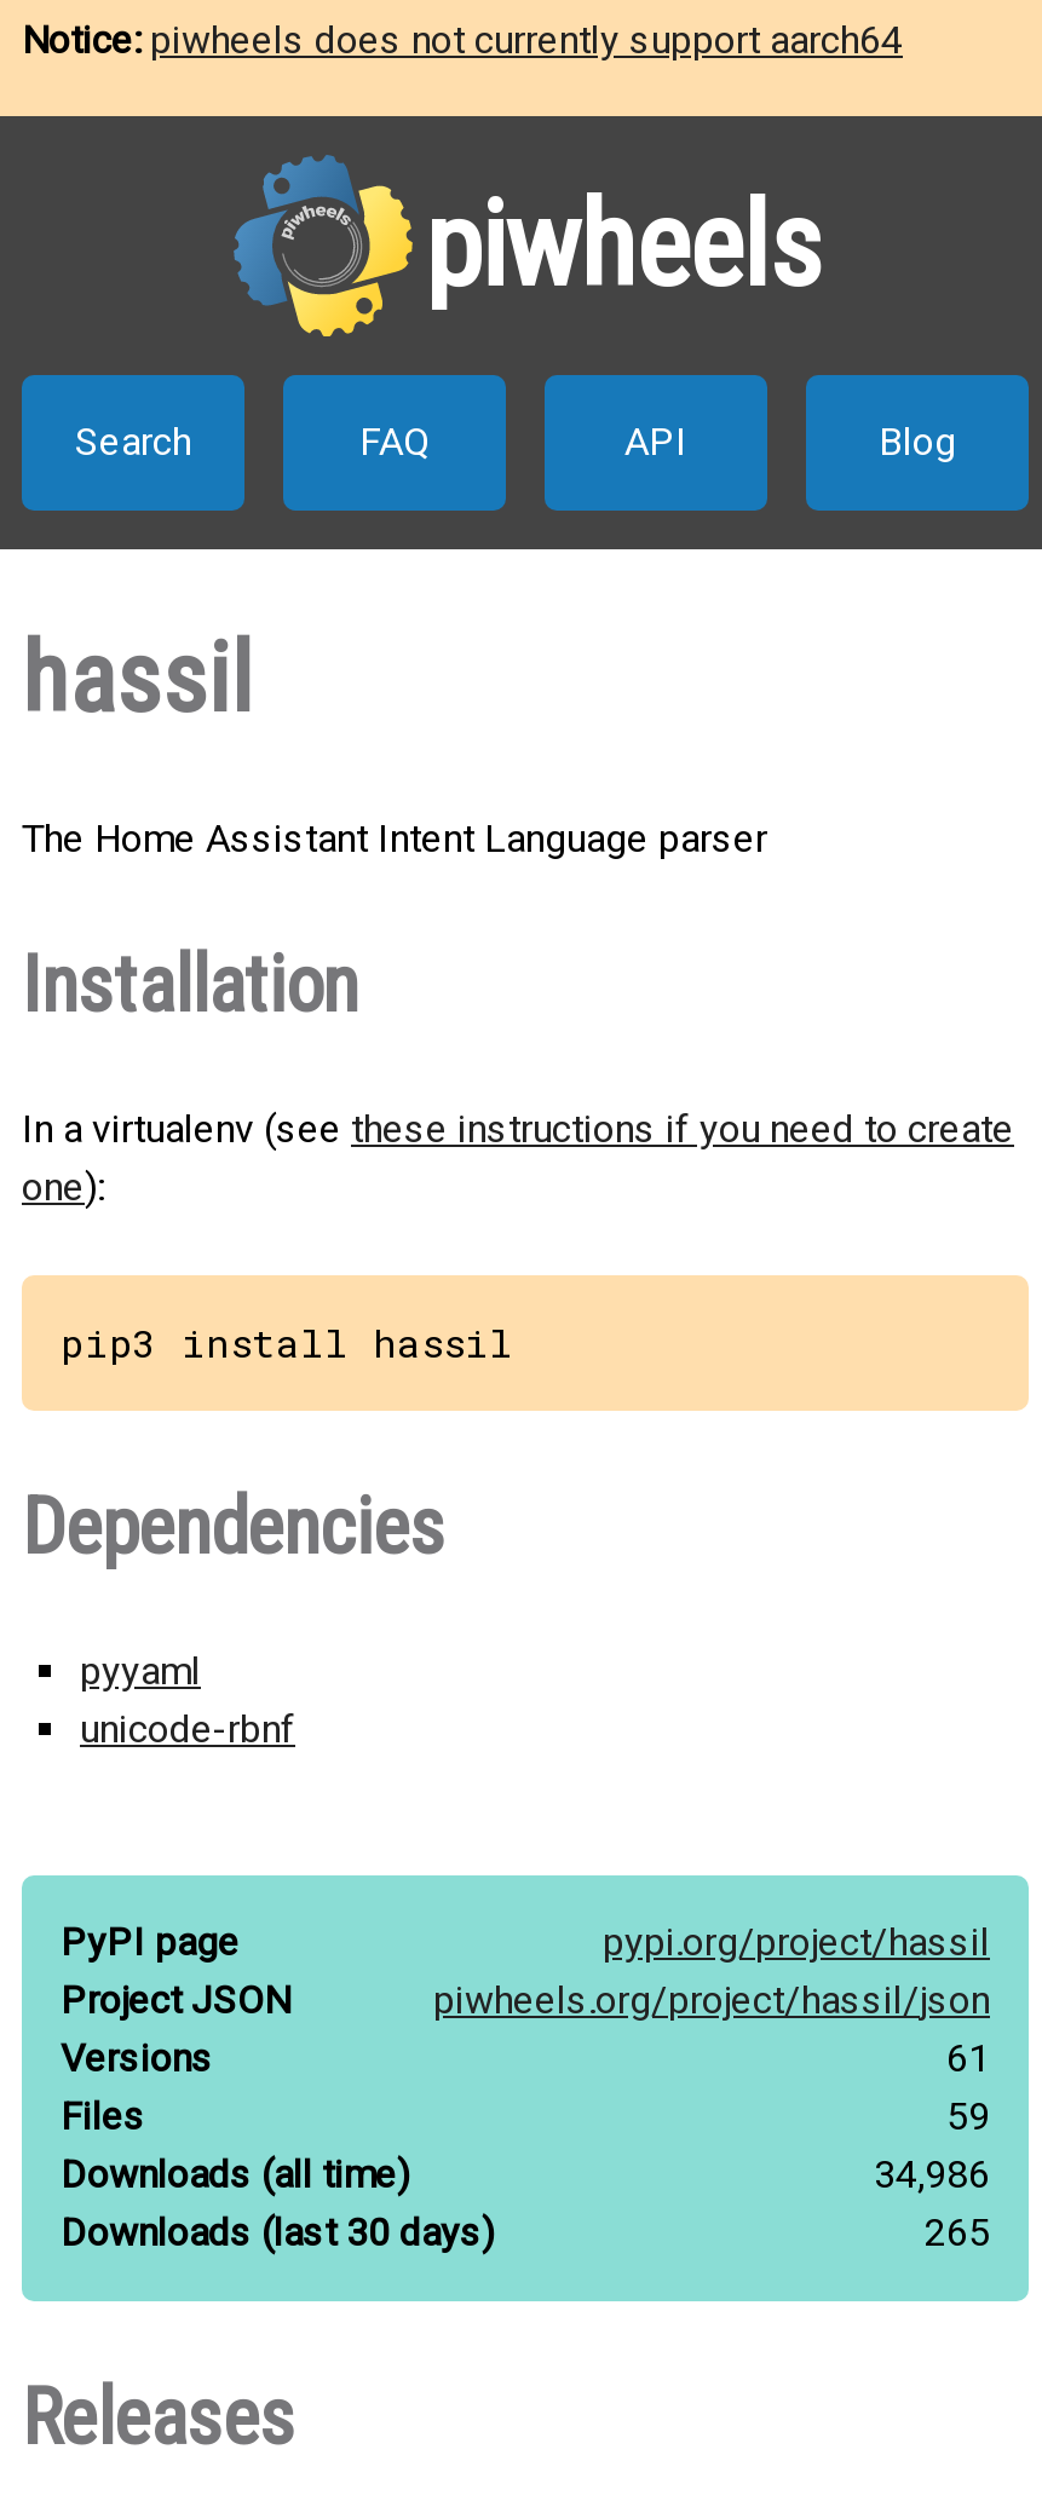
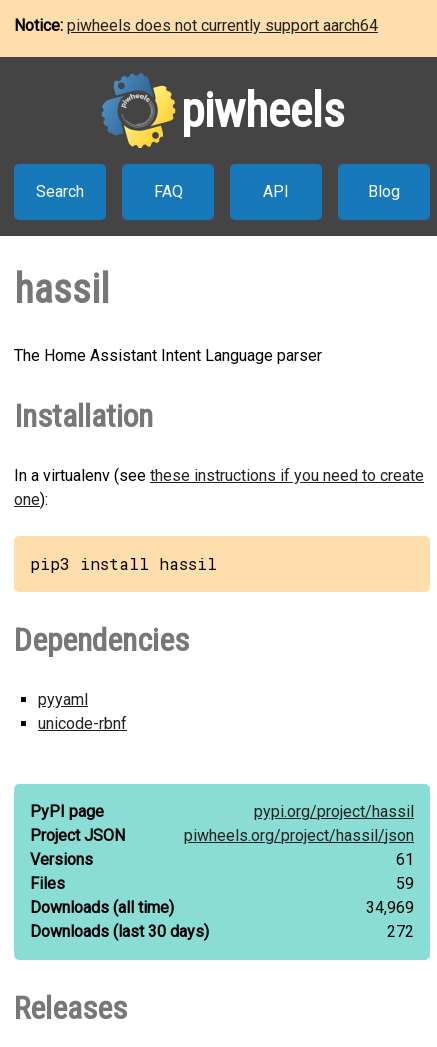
- 34,986
+ 34,969

- 265
+ 272
